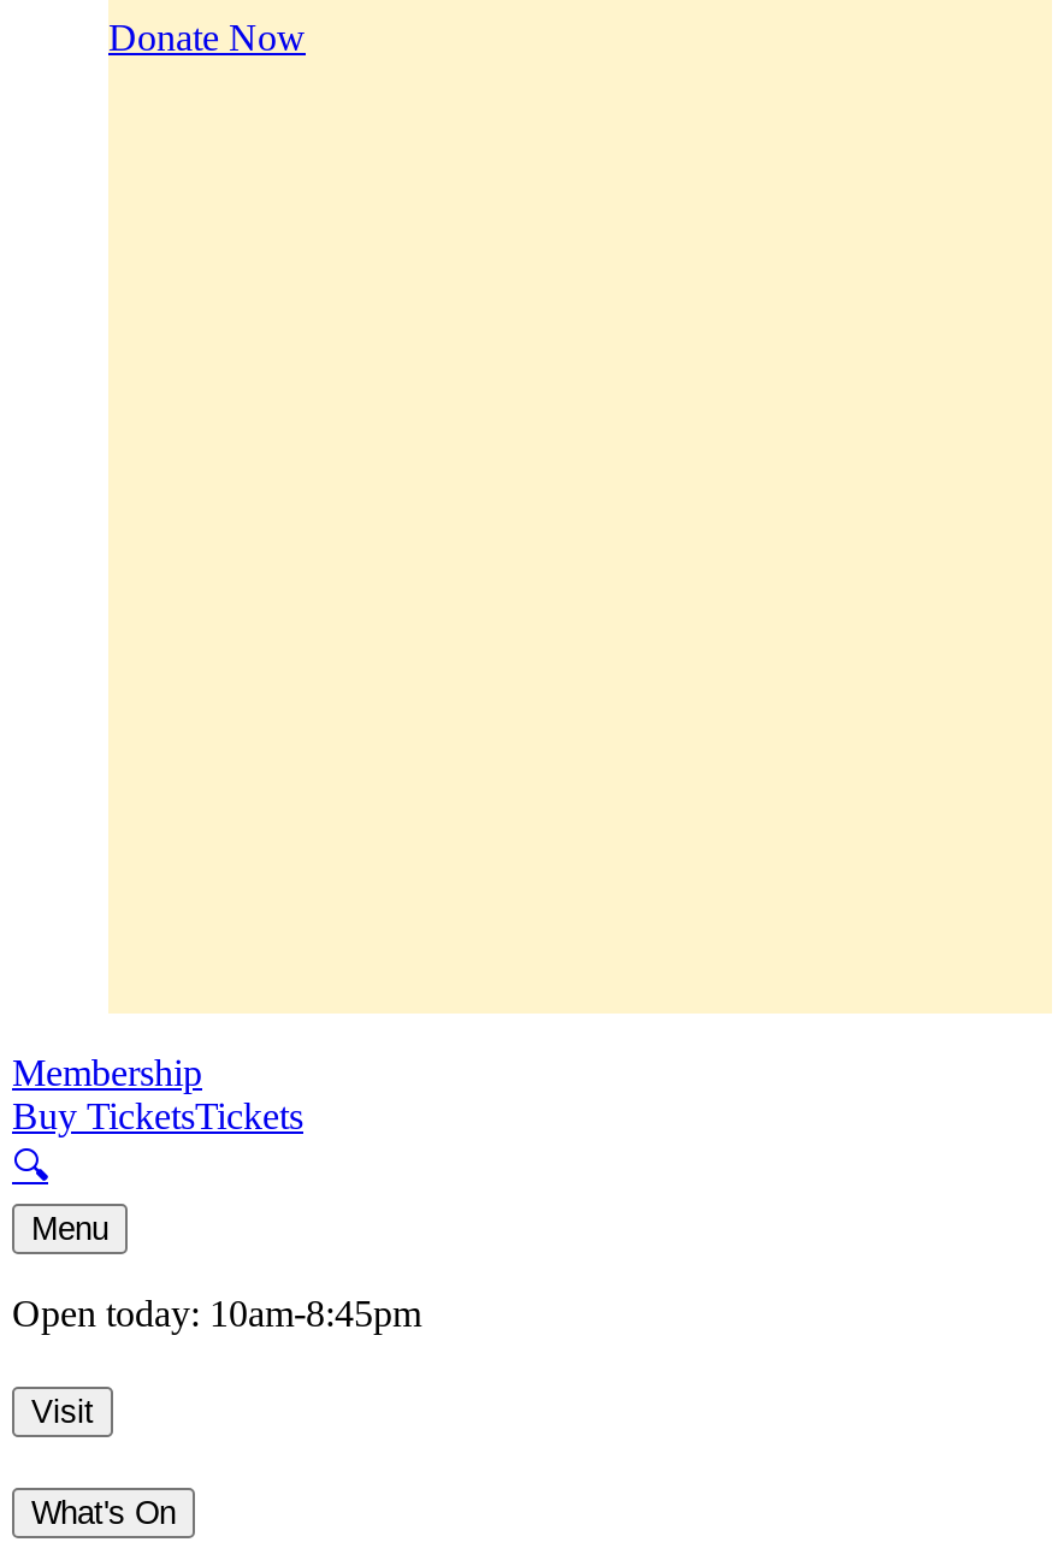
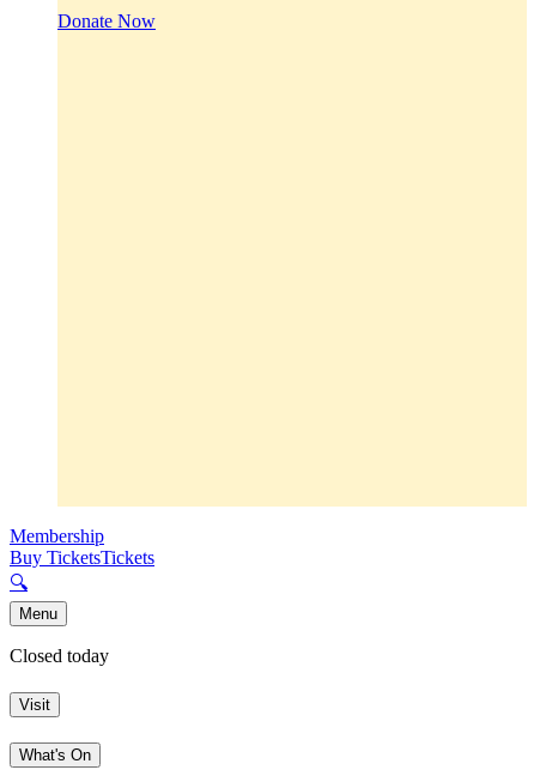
- Open today: 10am-8:45pm
+ Closed today
